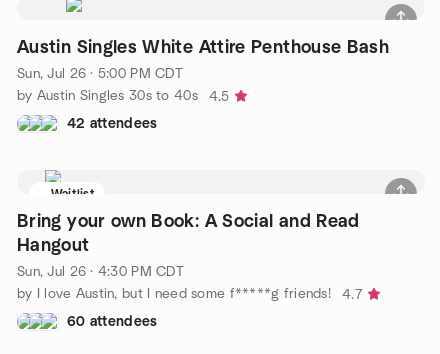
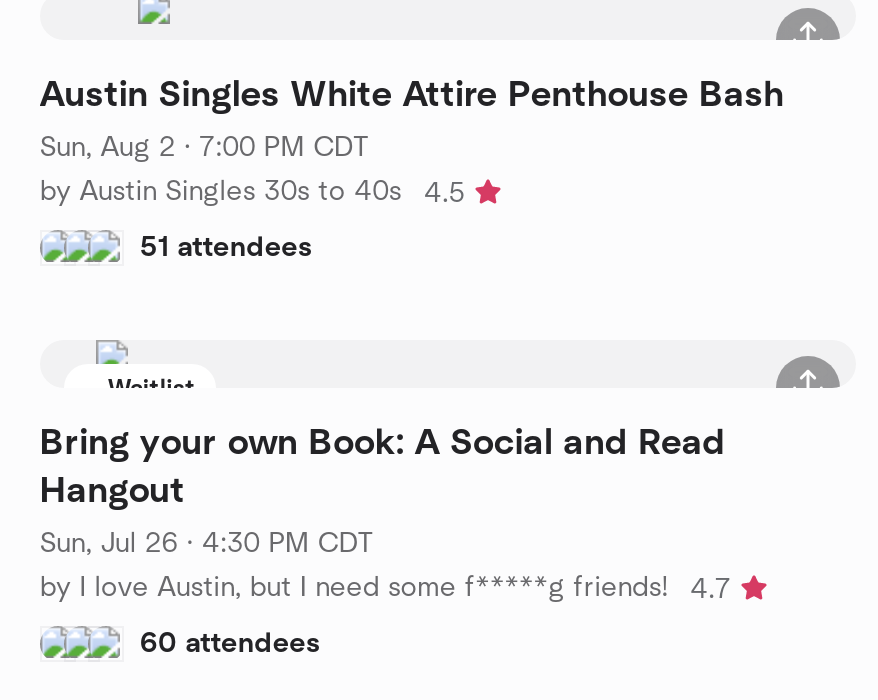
- Sun, Jul 26 · 5:00 PM CDT
+ Sun, Aug 2 · 7:00 PM CDT

- 42 attendees
+ 51 attendees
